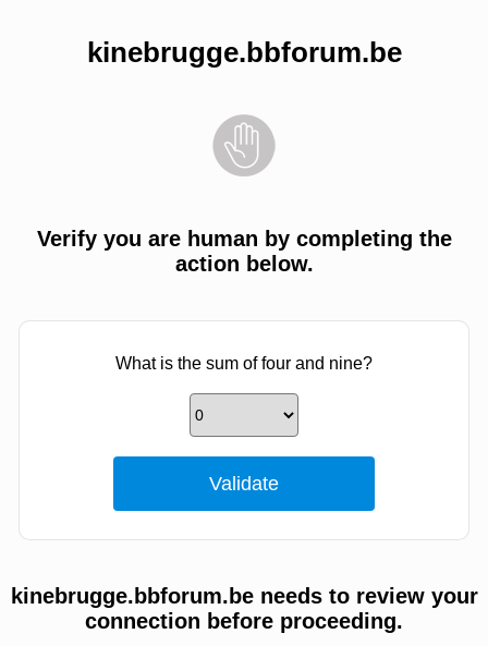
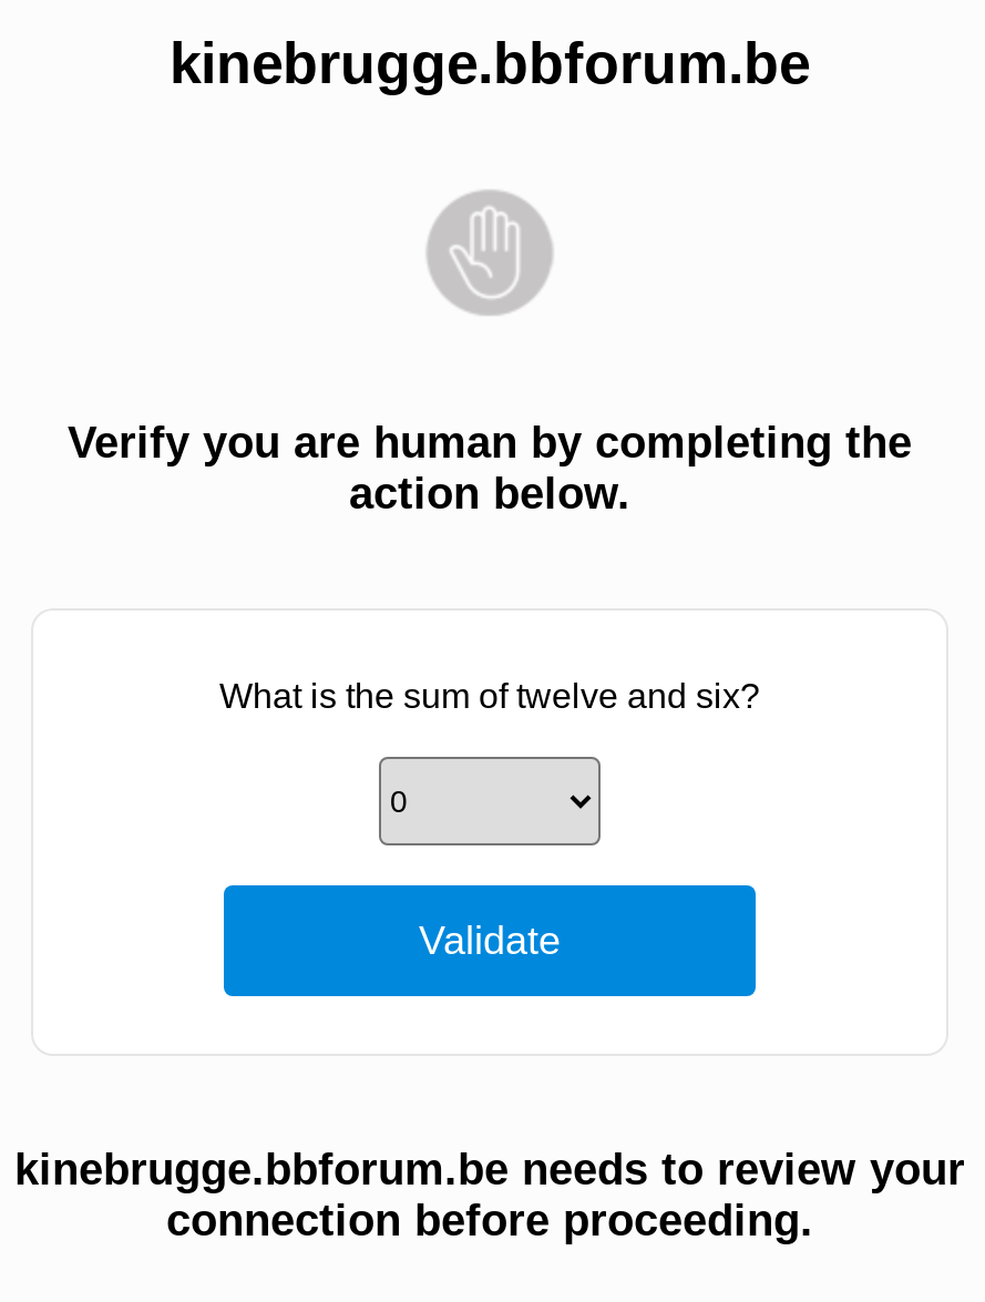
- What is the sum of four and nine?
+ What is the sum of twelve and six?
